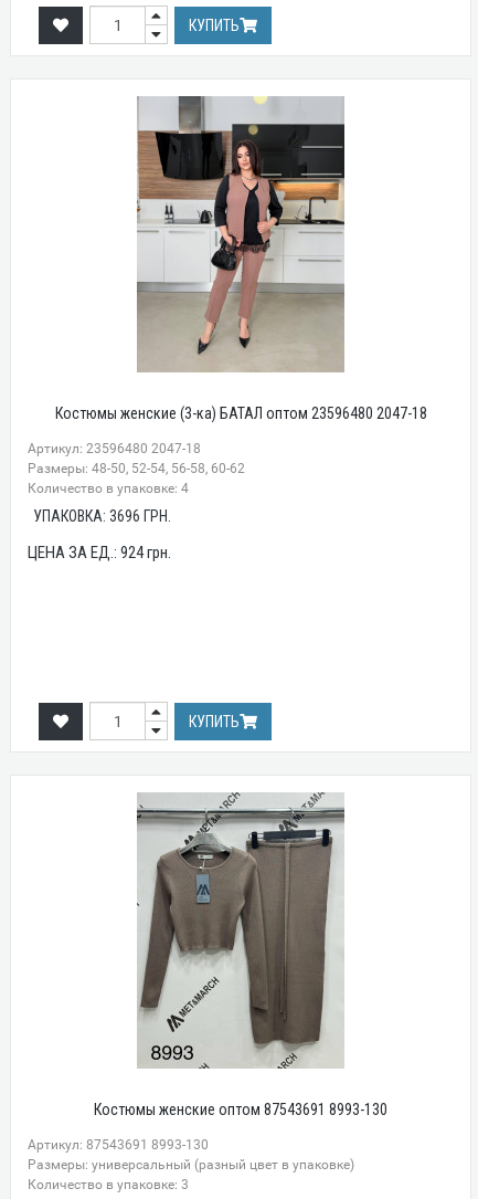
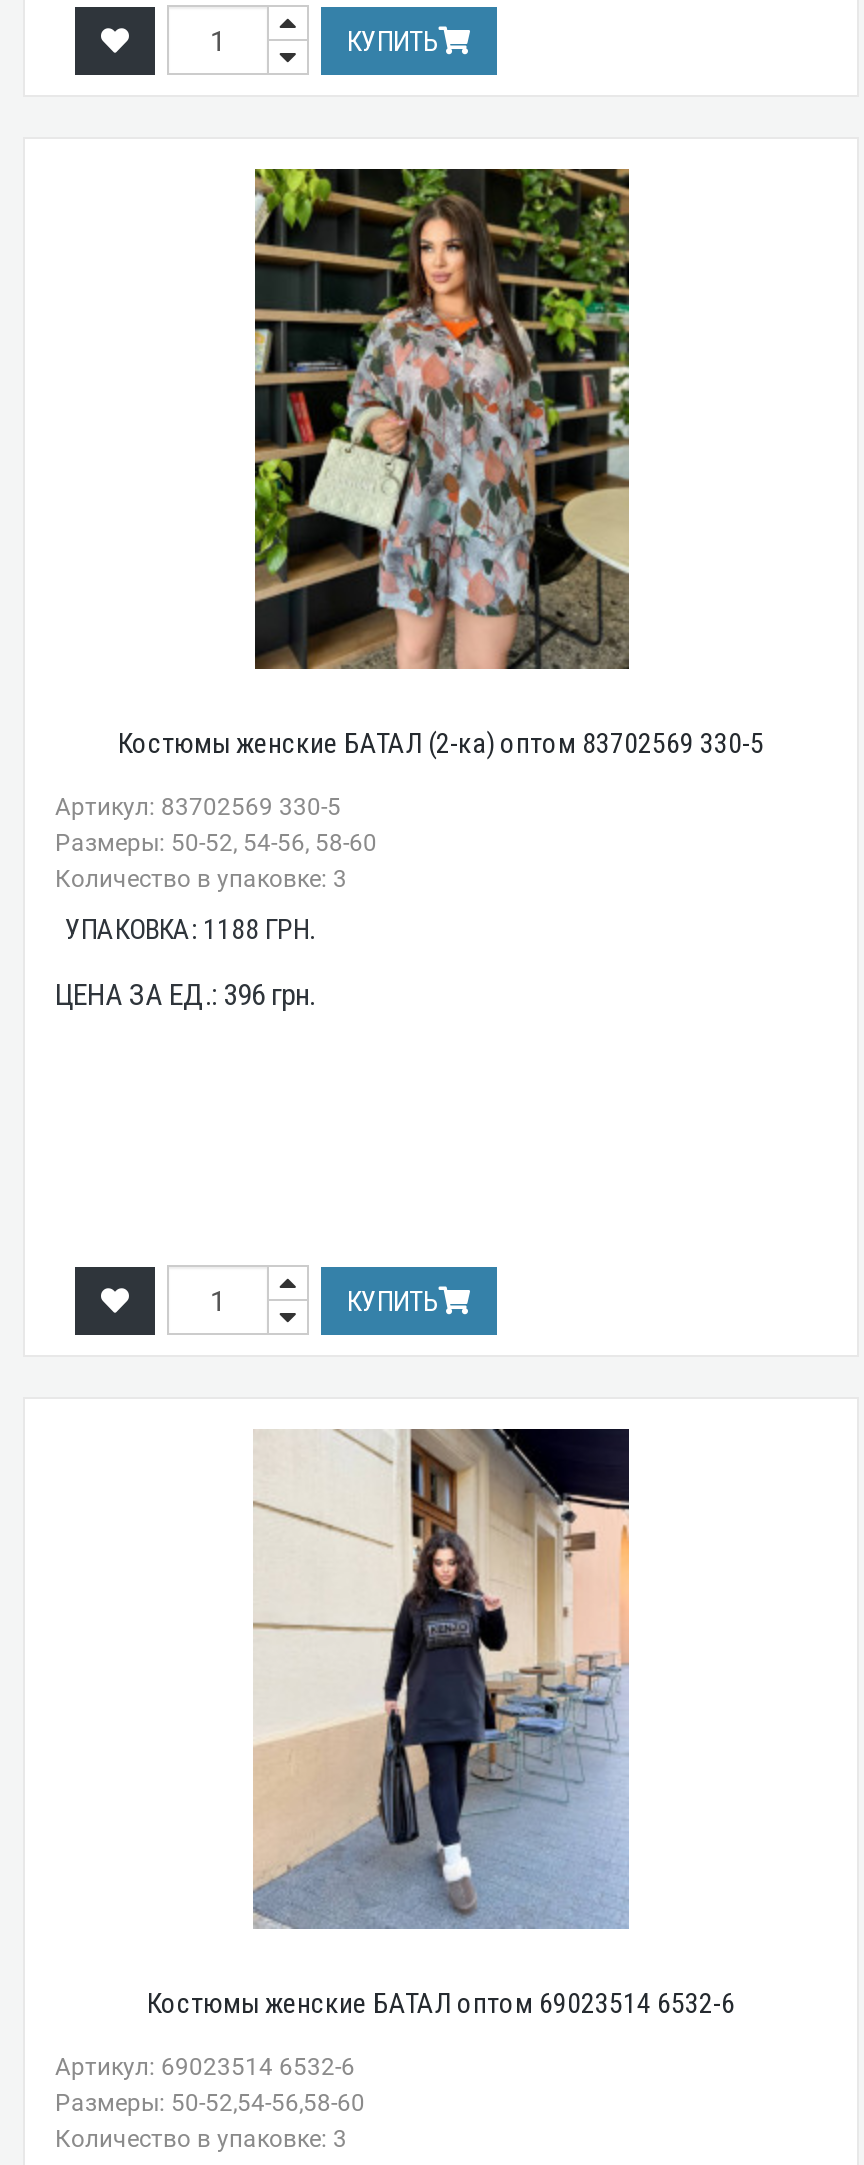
- [image]
- Костюмы женские (3-ка) БАТАЛ оптом 23596480 2047-18
+ [image]
+ Костюмы женские БАТАЛ (2-ка) оптом 83702569 330-5

- Артикул: 23596480 2047-18
- Размеры: 48-50, 52-54, 56-58, 60-62
- Количество в упаковке: 4
+ Артикул: 83702569 330-5
+ Размеры: 50-52, 54-56, 58-60
+ Количество в упаковке: 3

- УПАКОВКА: 3696 ГРН.
+ УПАКОВКА: 1188 ГРН.

- ЦЕНА ЗА ЕД.: 924 грн.
+ ЦЕНА ЗА ЕД.: 396 грн.

- [image]
- Костюмы женские оптом 87543691 8993-130
+ [image]
+ Костюмы женские БАТАЛ оптом 69023514 6532-6

- Артикул: 87543691 8993-130
- Размеры: универсальный (разный цвет в упаковке)
+ Артикул: 69023514 6532-6
+ Размеры: 50-52,54-56,58-60
